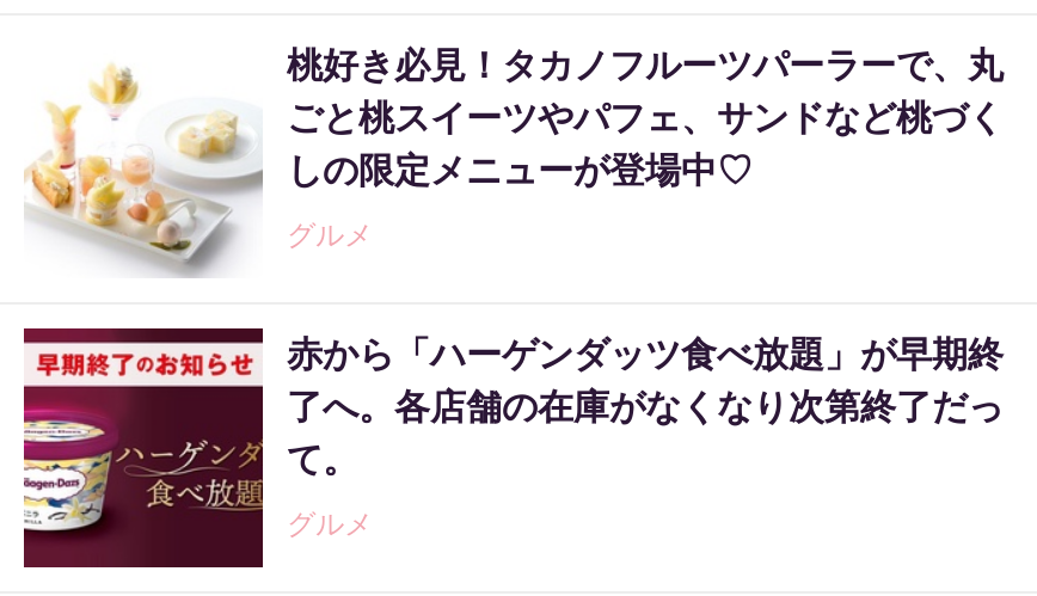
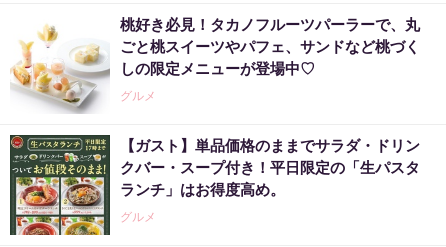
- [image]
- 赤から「ハーゲンダッツ食べ放題」が早期終
- 了へ。各店舗の在庫がなくなり次第終了だっ
- て。
+ [image]
+ 【ガスト】単品価格のままでサラダ・ドリン
+ クバー・スープ付き！平日限定の「生パスタ
+ ランチ」はお得度高め。
